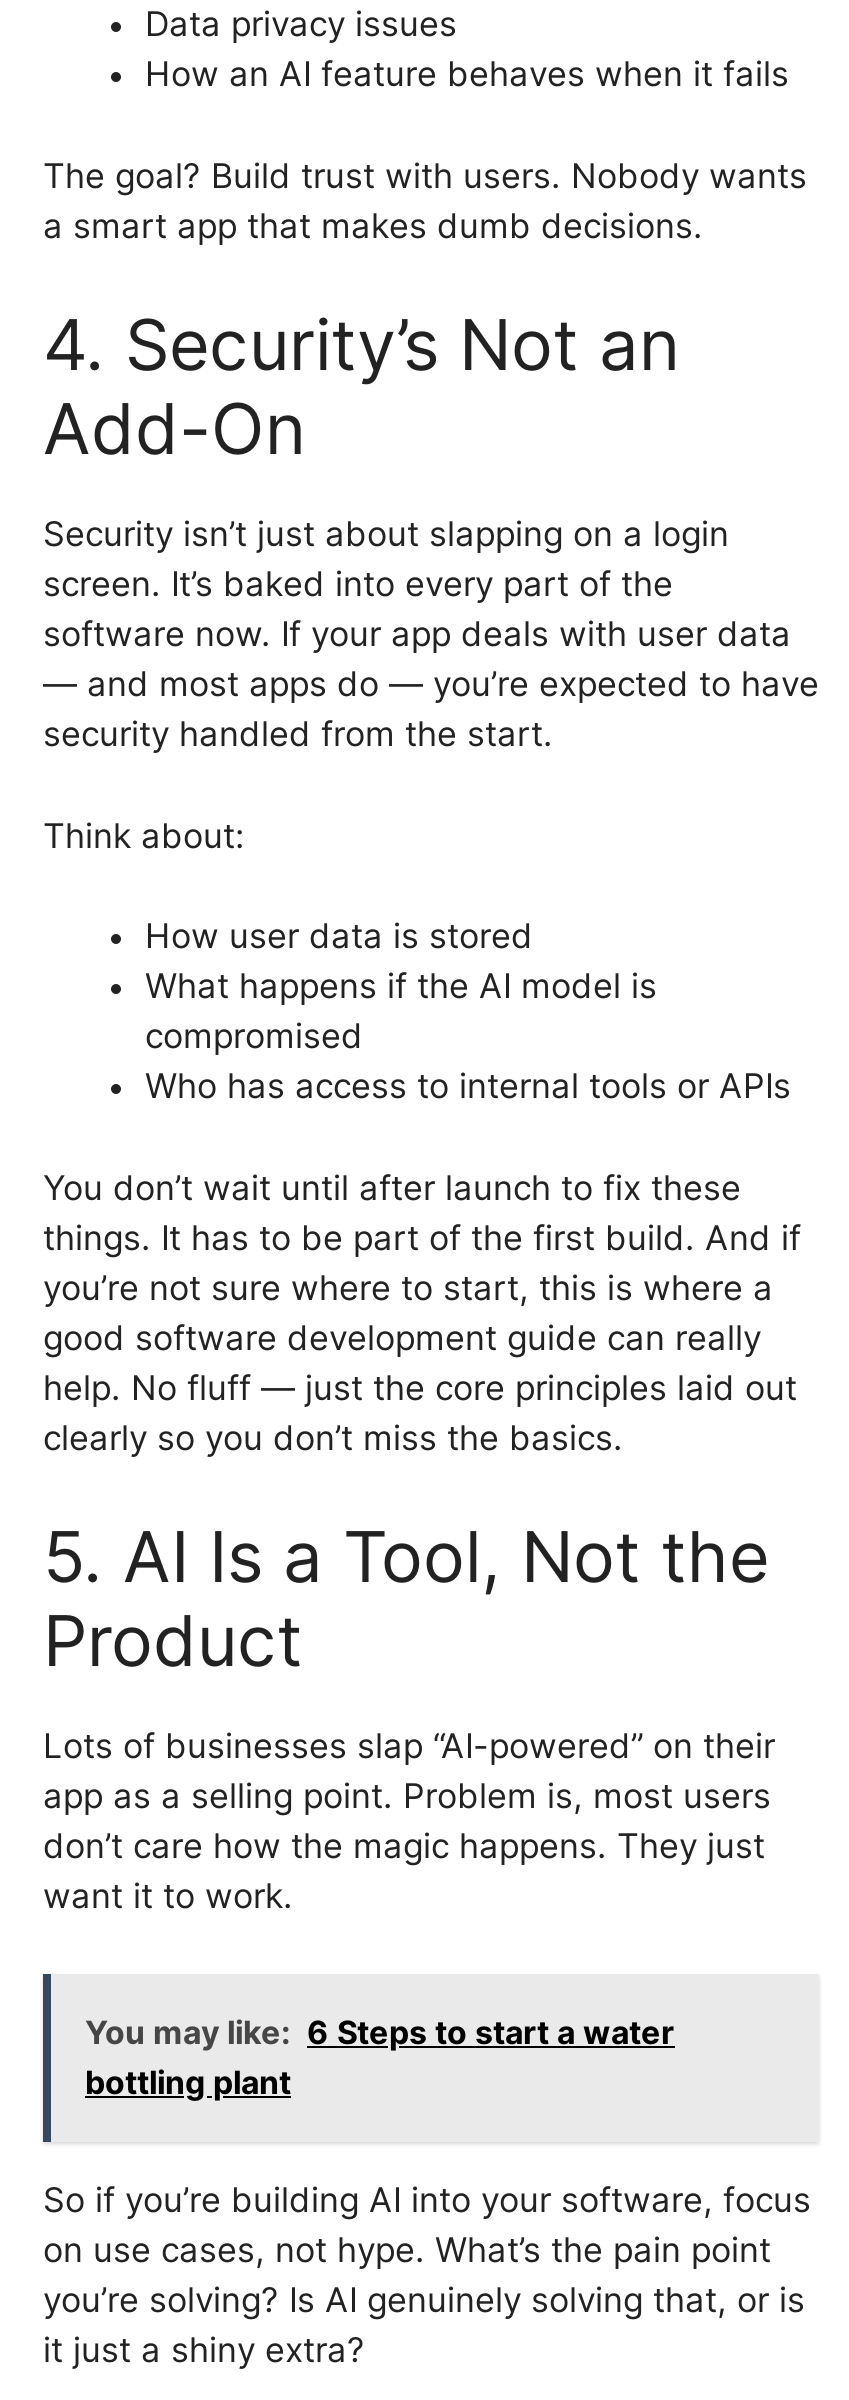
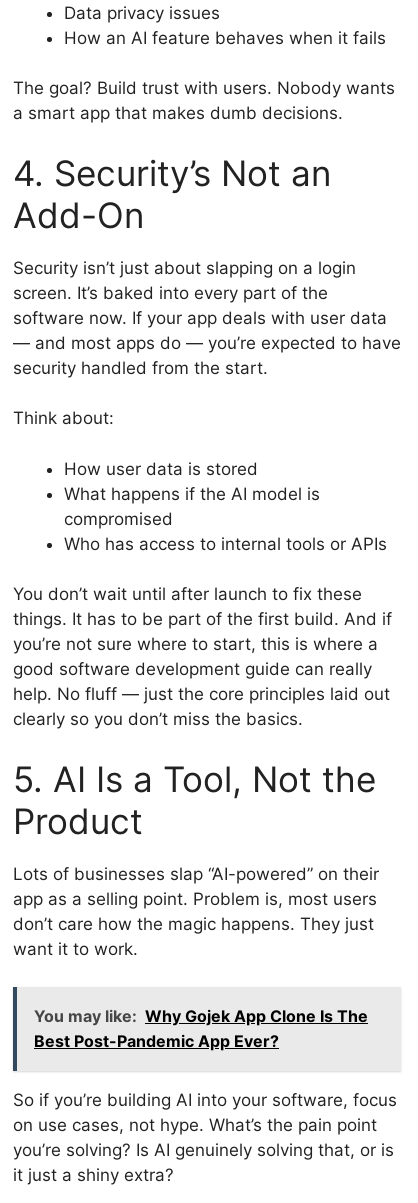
- You may like: 6 Steps to start a water
- bottling plant
+ You may like: Why Gojek App Clone Is The
+ Best Post-Pandemic App Ever?
